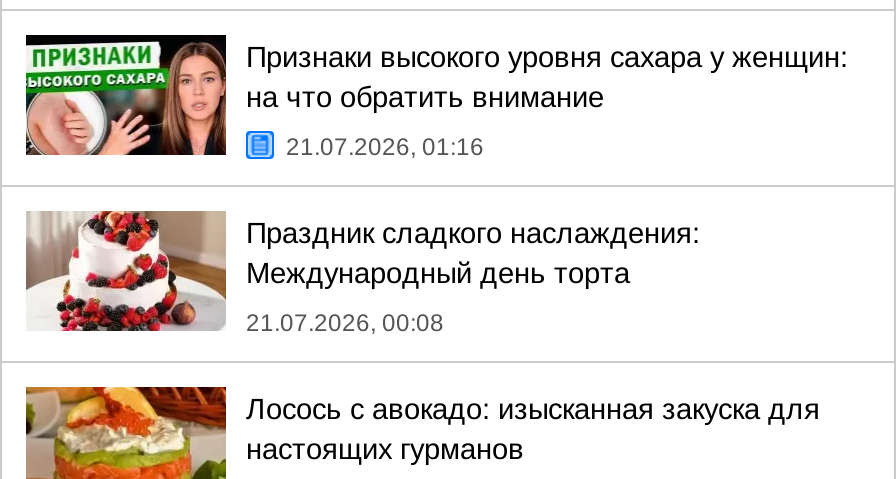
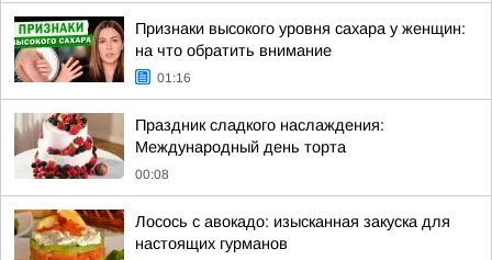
- 21.07.2026, 01:16
+ 01:16

- 21.07.2026, 00:08
+ 00:08
